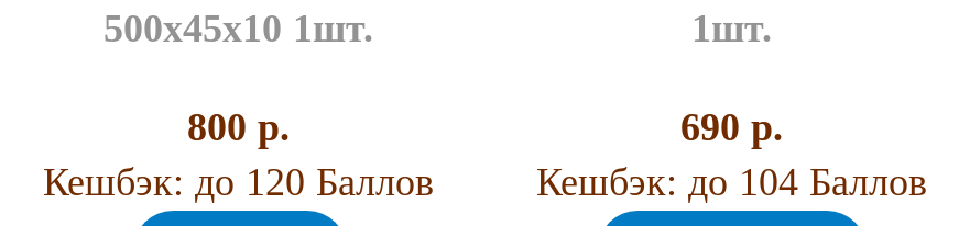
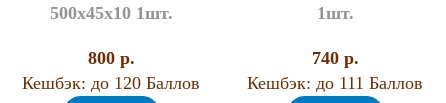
- 690 p.
- Кешбэк: до 104 Баллов
+ 740 p.
+ Кешбэк: до 111 Баллов
